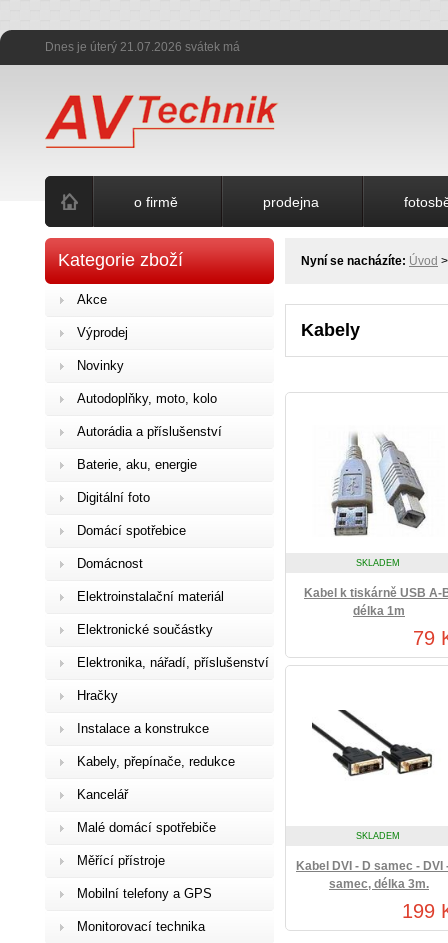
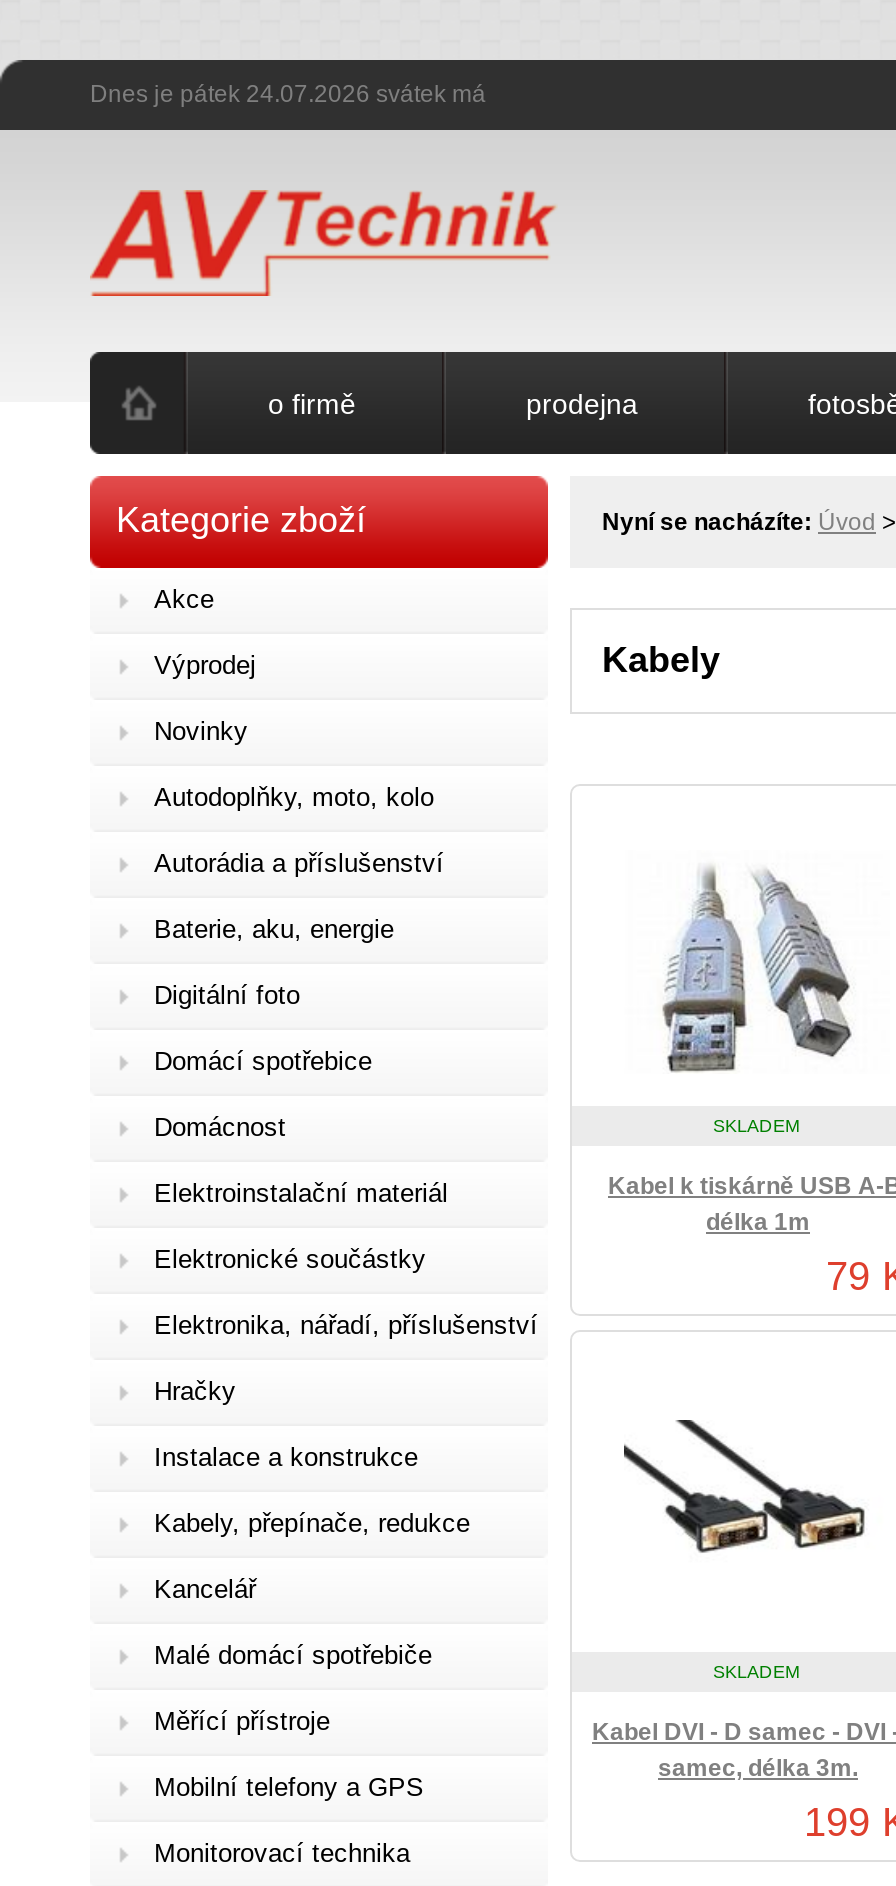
- Dnes je úterý 21.07.2026 svátek má
+ Dnes je pátek 24.07.2026 svátek má
